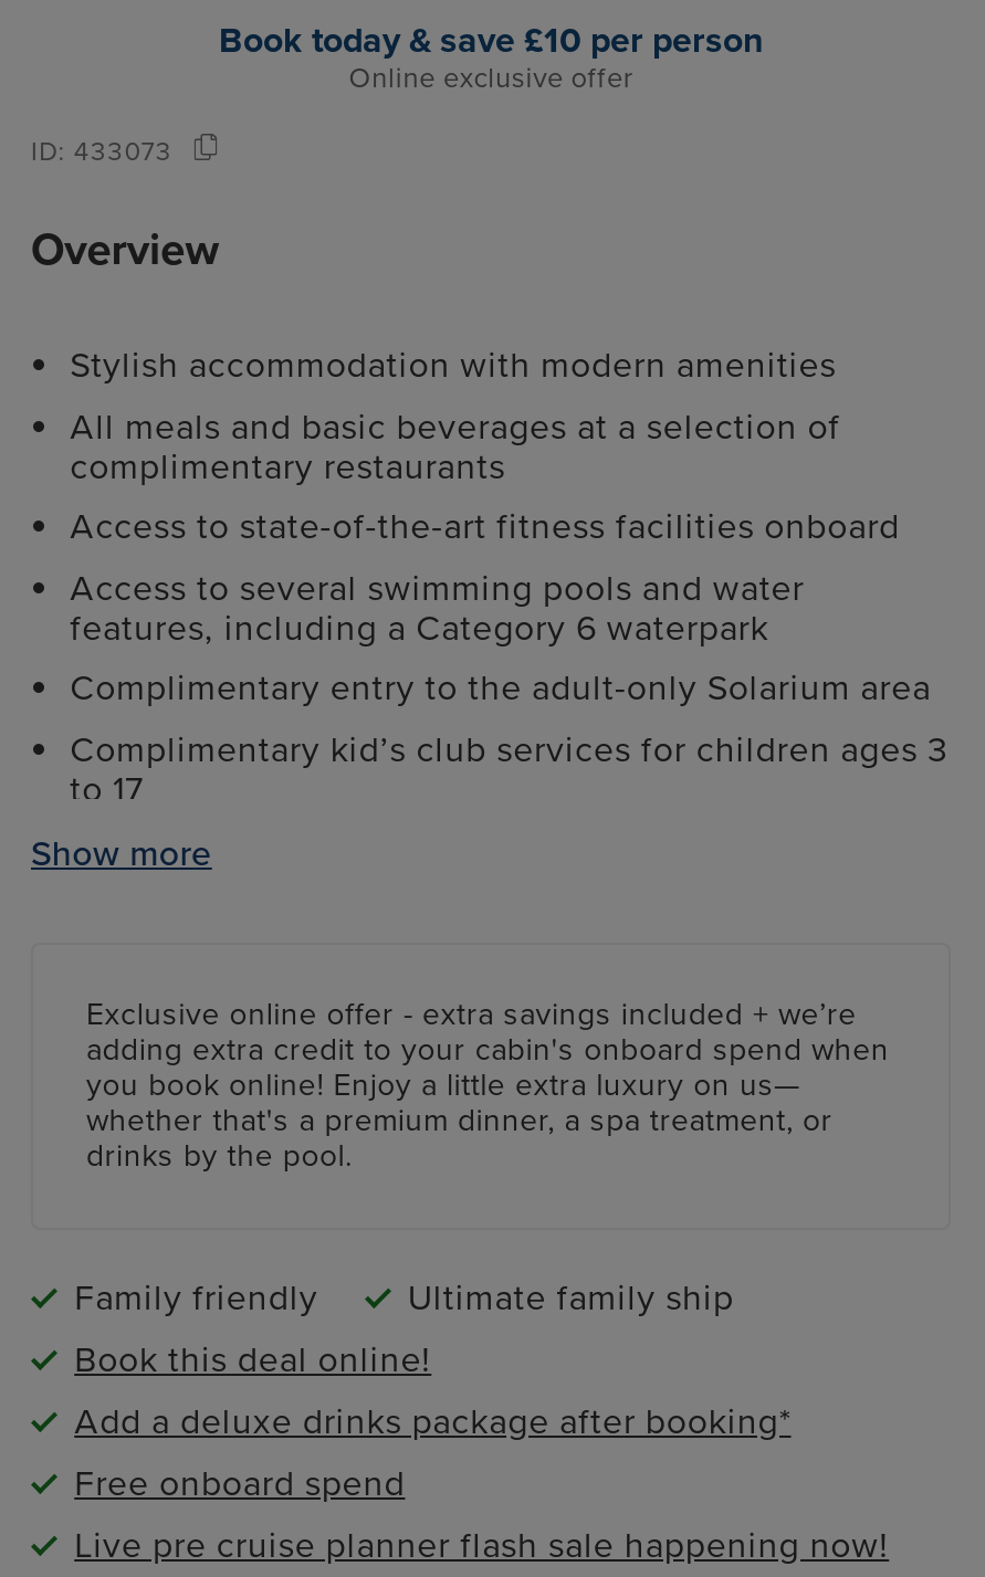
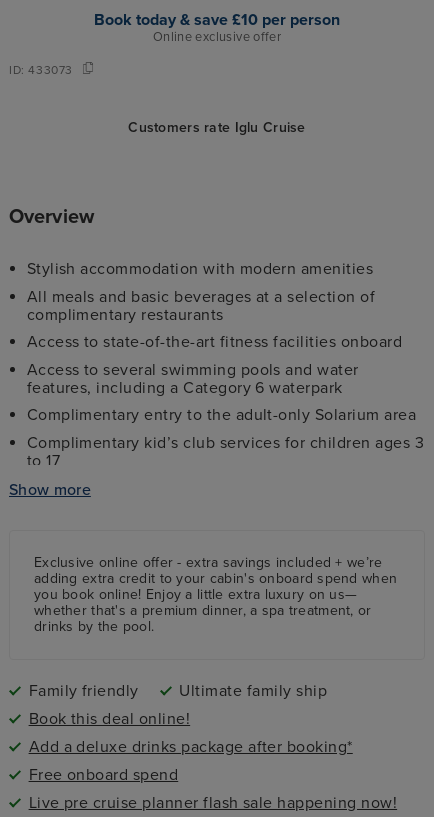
+ Customers rate Iglu Cruise
